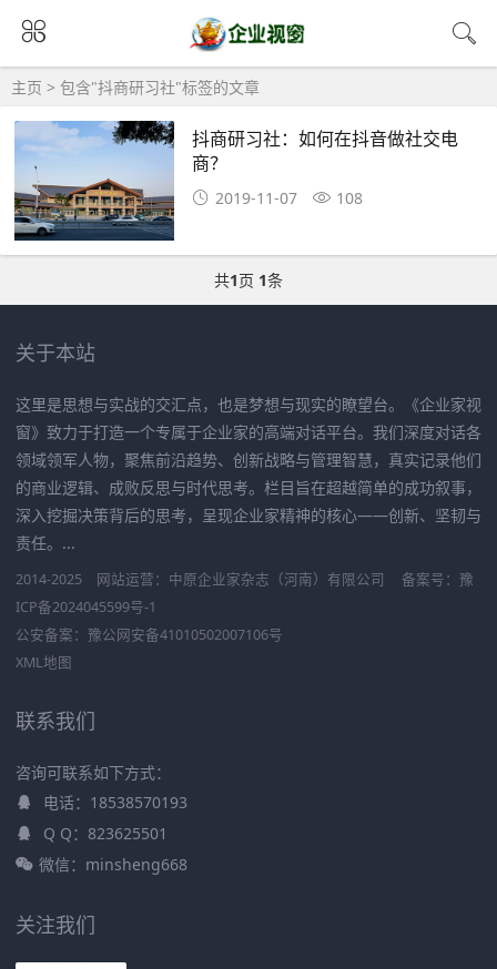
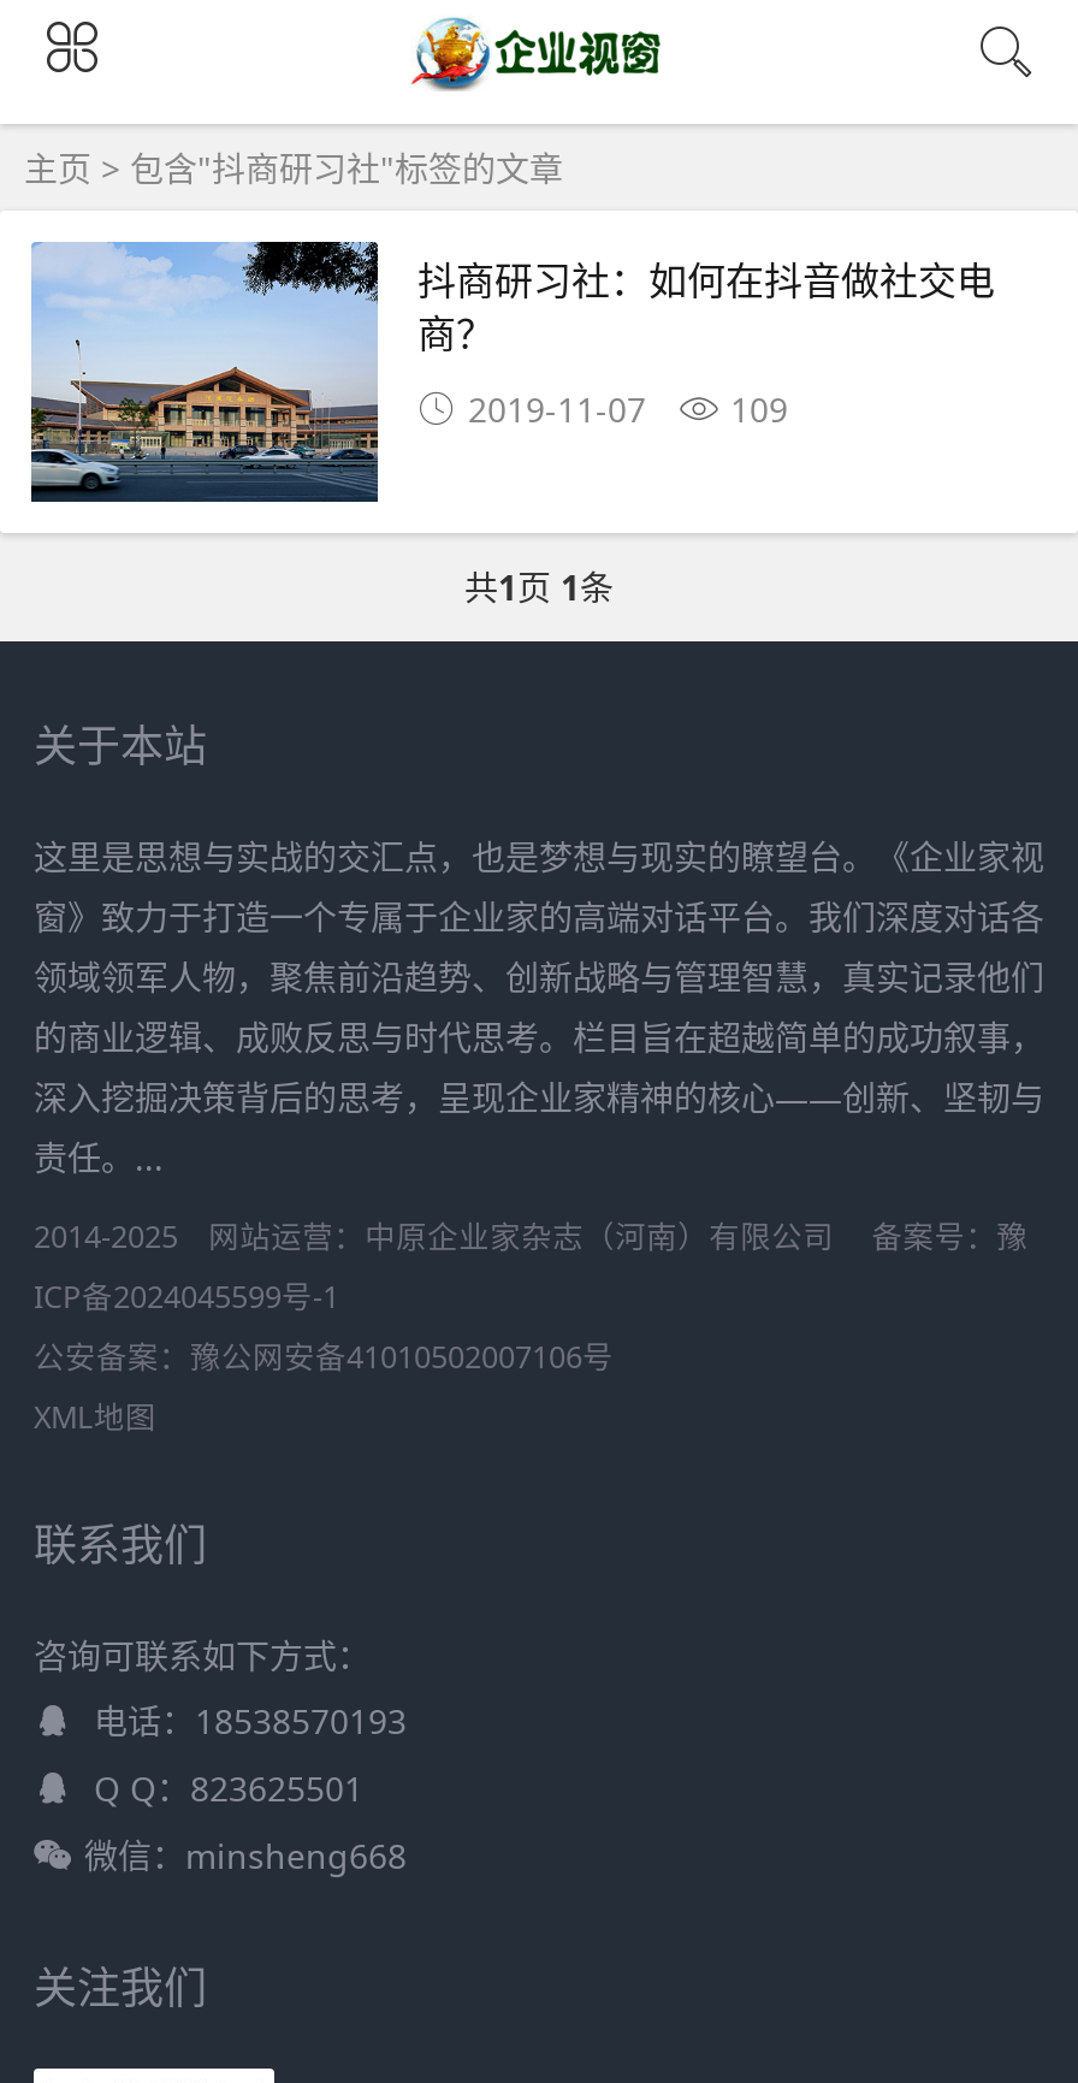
- 2019-11-07 108
+ 2019-11-07 109
